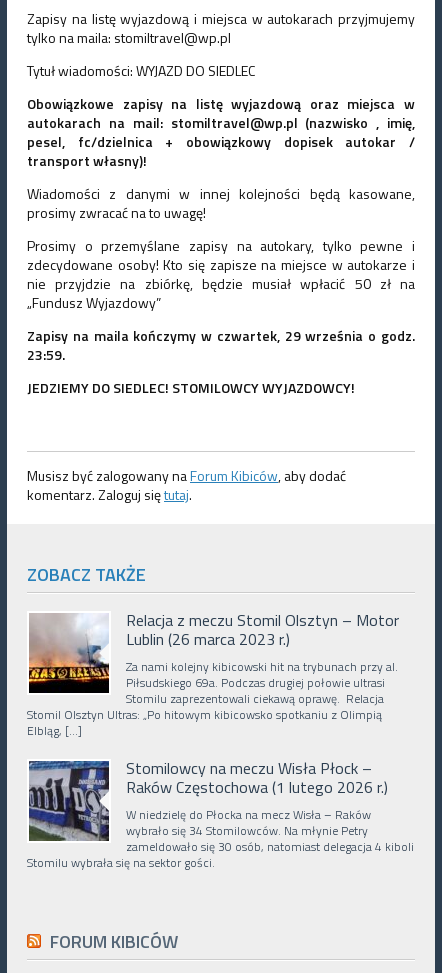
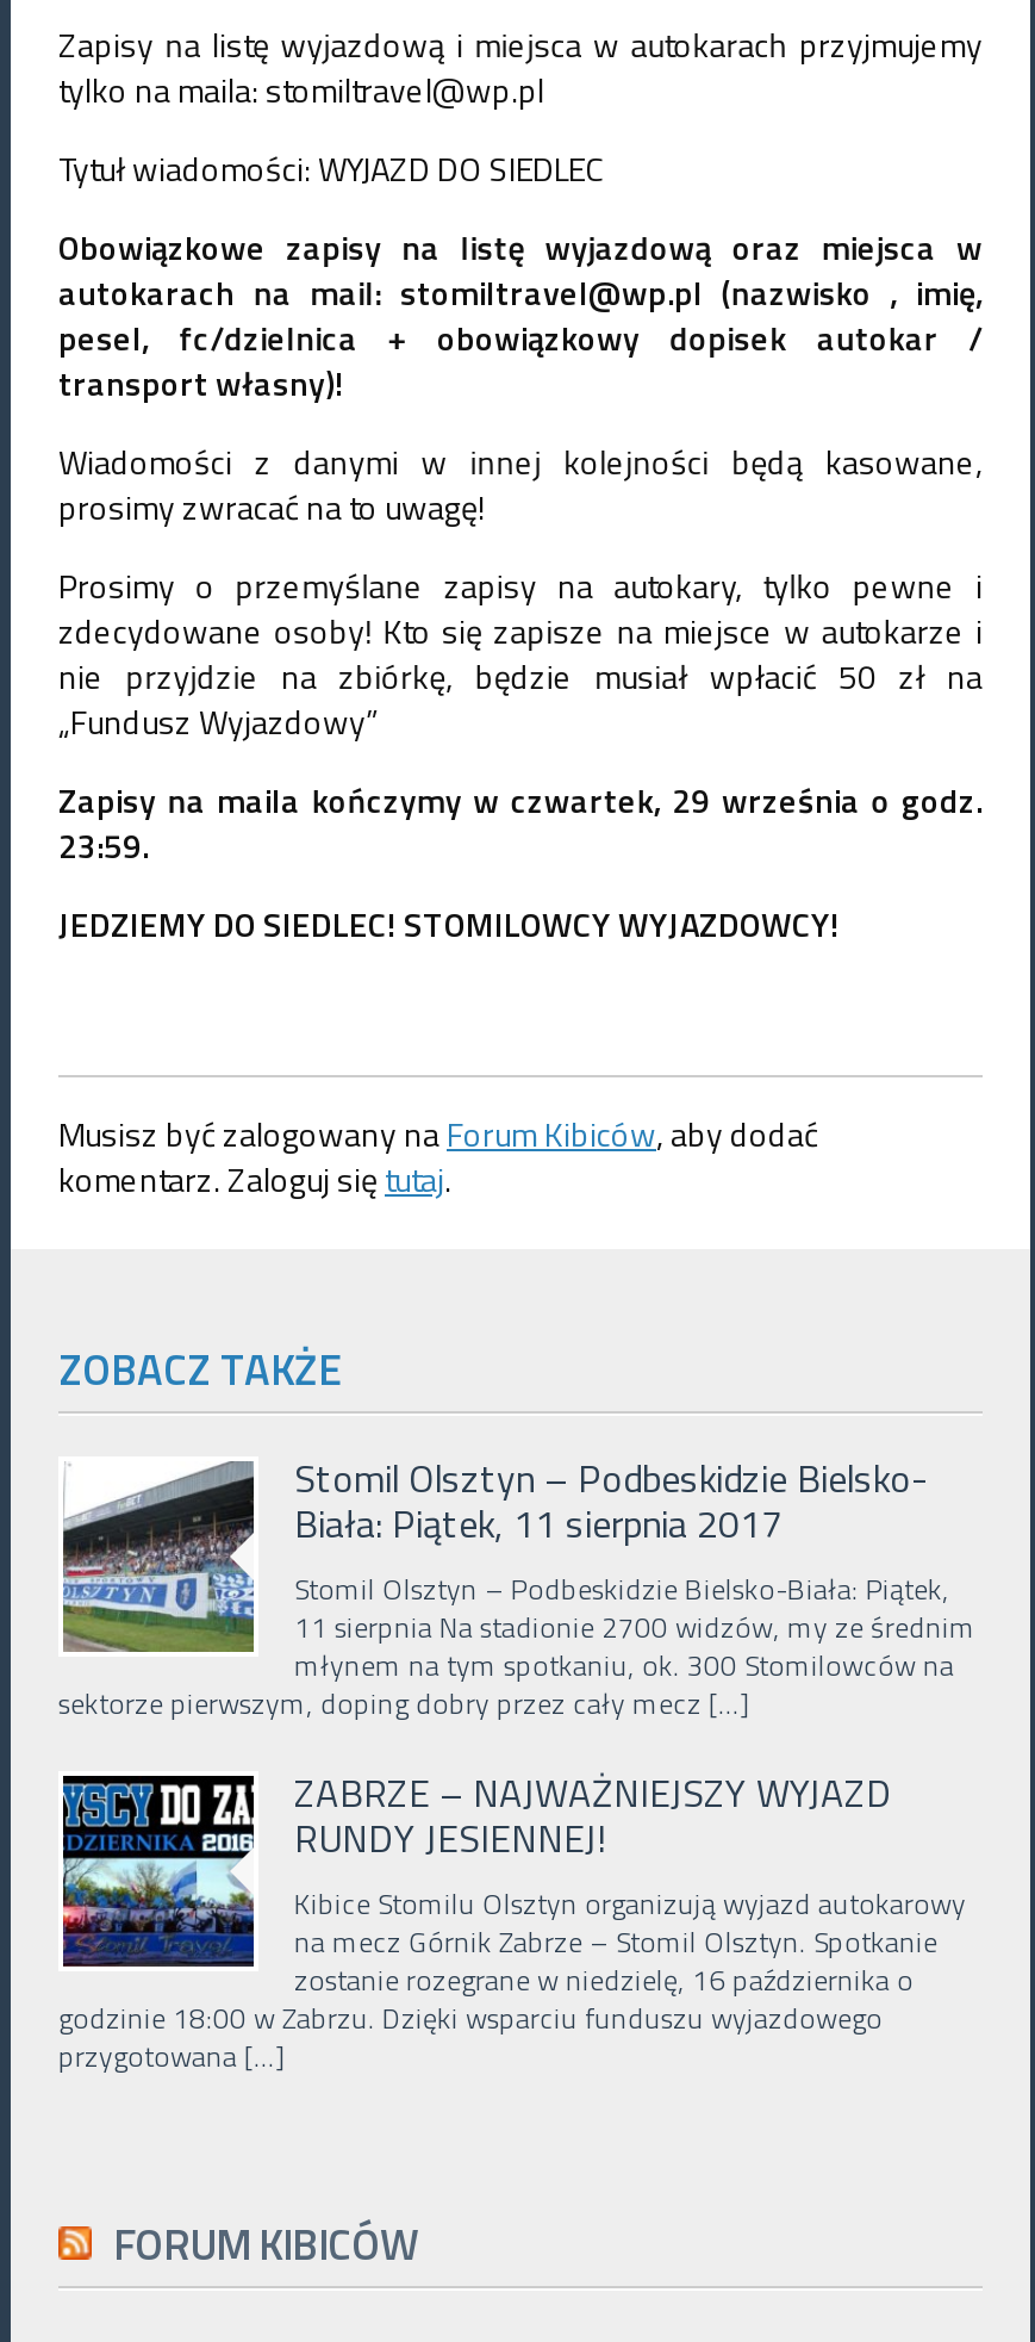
- [image]
- Relacja z meczu Stomil Olsztyn – Motor
- Lublin (26 marca 2023 r.)
- Za nami kolejny kibicowski hit na trybunach przy al.
- Piłsudskiego 69a. Podczas drugiej połowie ultrasi
- Stomilu zaprezentowali ciekawą oprawę. Relacja
- Stomil Olsztyn Ultras: „Po hitowym kibicowsko spotkaniu z Olimpią
- Elbląg, […]
+ [image]
+ Stomil Olsztyn – Podbeskidzie Bielsko-
+ Biała: Piątek, 11 sierpnia 2017
+ Stomil Olsztyn – Podbeskidzie Bielsko-Biała: Piątek,
+ 11 sierpnia Na stadionie 2700 widzów, my ze średnim
+ młynem na tym spotkaniu, ok. 300 Stomilowców na
+ sektorze pierwszym, doping dobry przez cały mecz […]

- [image]
- Stomilowcy na meczu Wisła Płock –
- Raków Częstochowa (1 lutego 2026 r.)
- W niedzielę do Płocka na mecz Wisła – Raków
- wybrało się 34 Stomilowców. Na młynie Petry
- zameldowało się 30 osób, natomiast delegacja 4 kiboli
- Stomilu wybrała się na sektor gości.
+ [image]
+ ZABRZE – NAJWAŻNIEJSZY WYJAZD
+ RUNDY JESIENNEJ!
+ Kibice Stomilu Olsztyn organizują wyjazd autokarowy
+ na mecz Górnik Zabrze – Stomil Olsztyn. Spotkanie
+ zostanie rozegrane w niedzielę, 16 października o
+ godzinie 18:00 w Zabrzu. Dzięki wsparciu funduszu wyjazdowego
+ przygotowana […]
